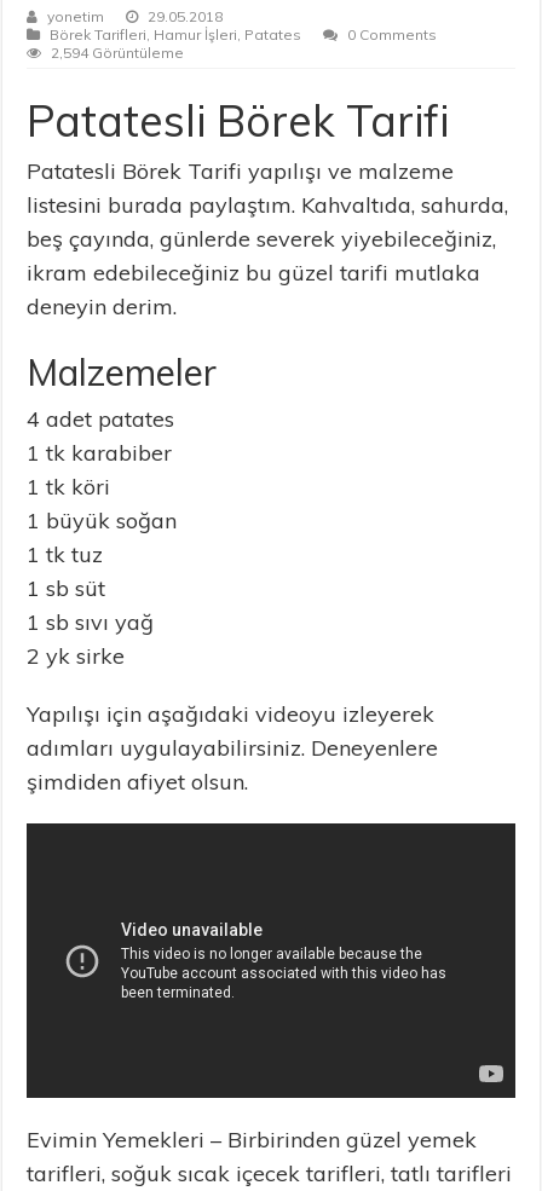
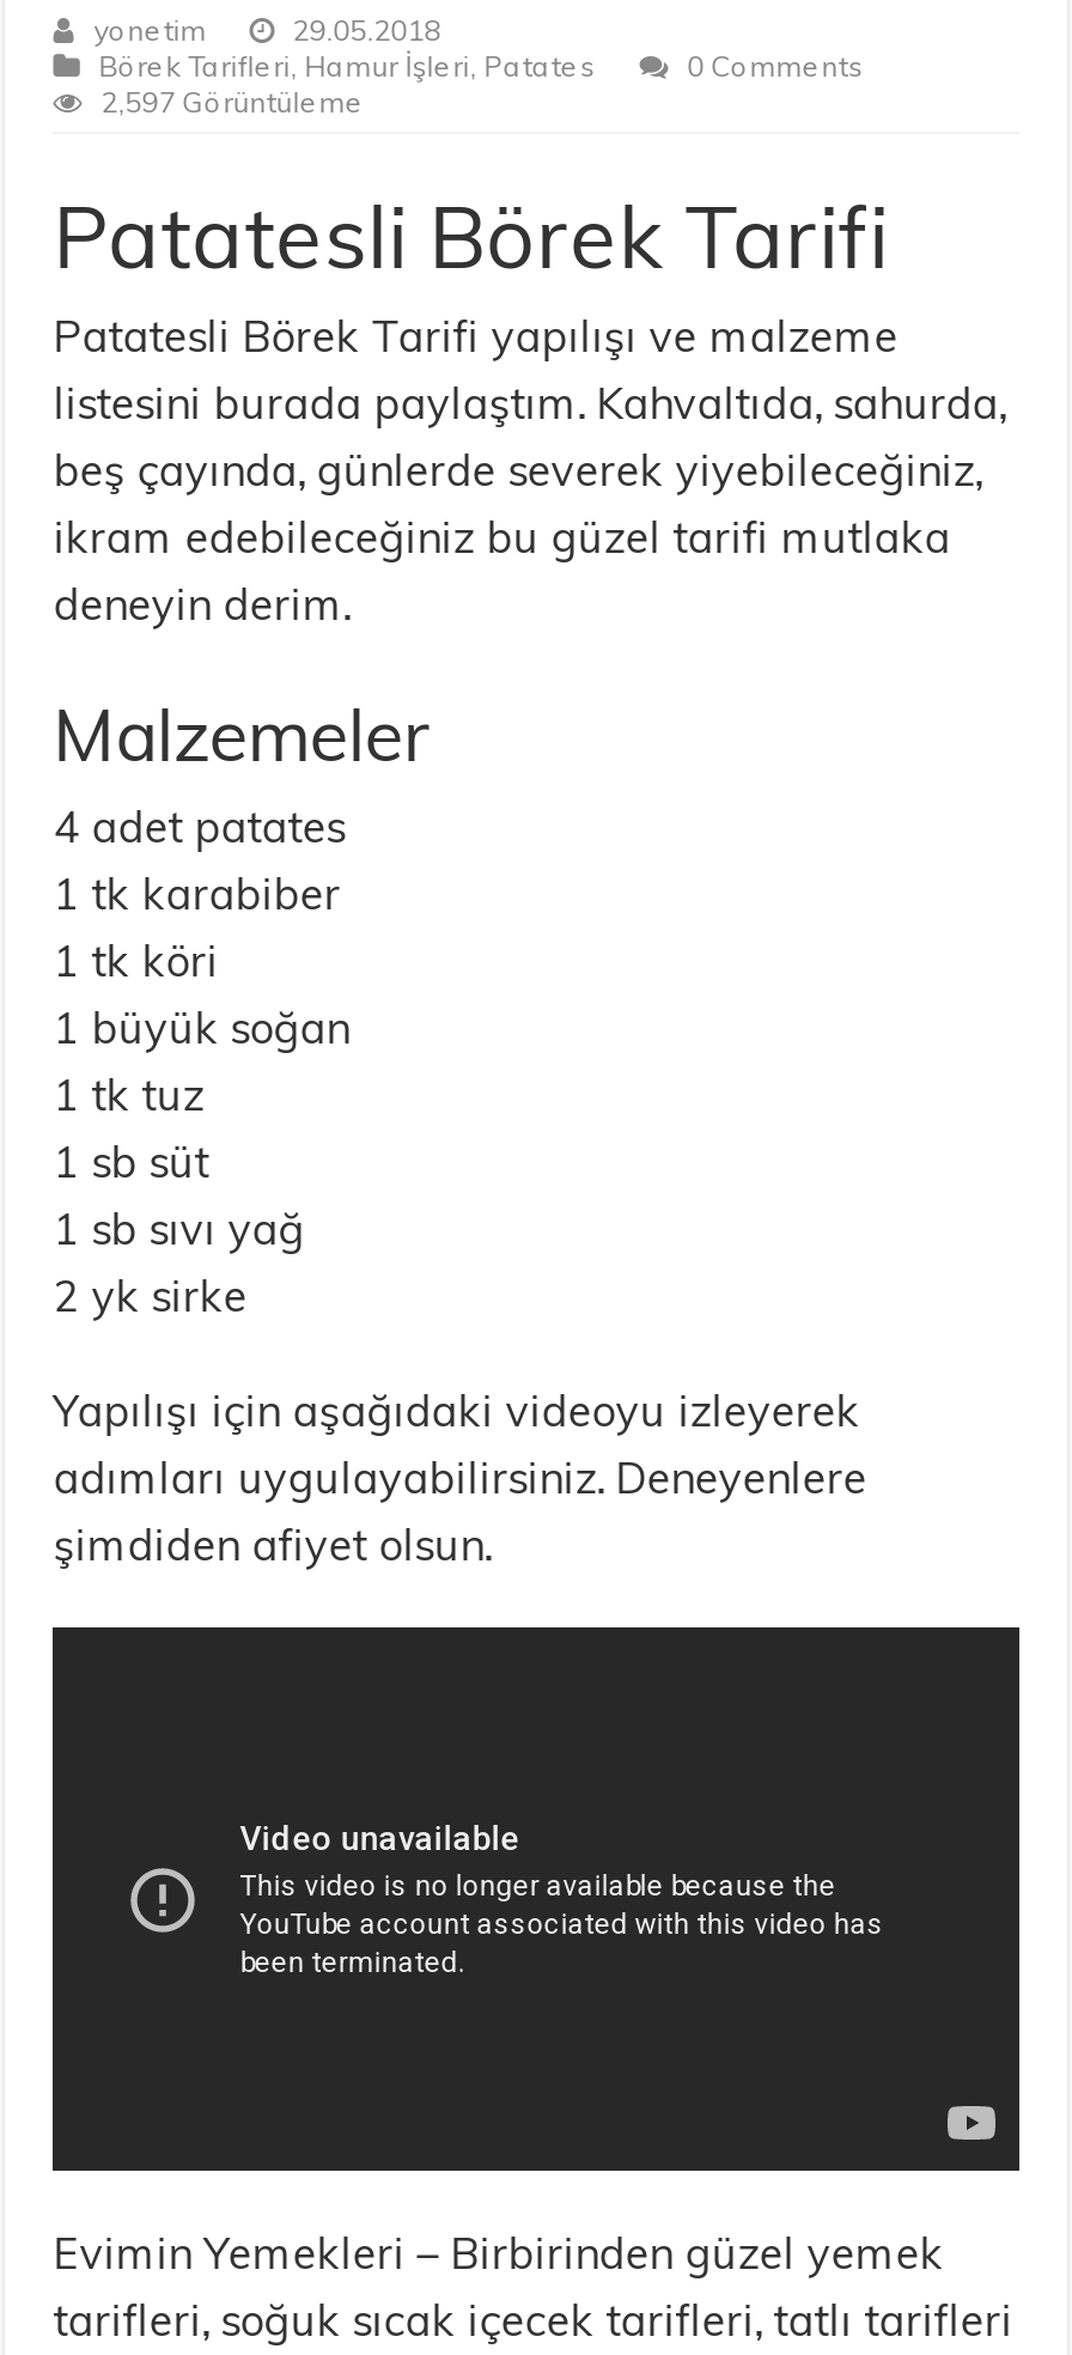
- 2,594 Görüntüleme
+ 2,597 Görüntüleme
